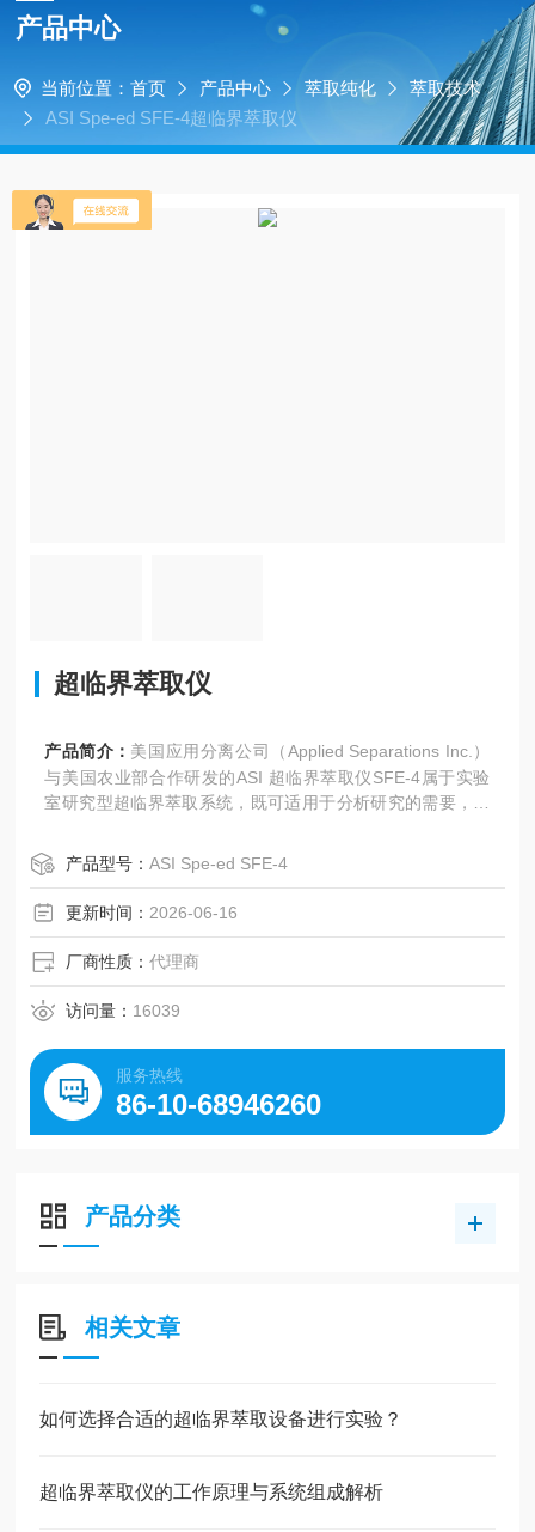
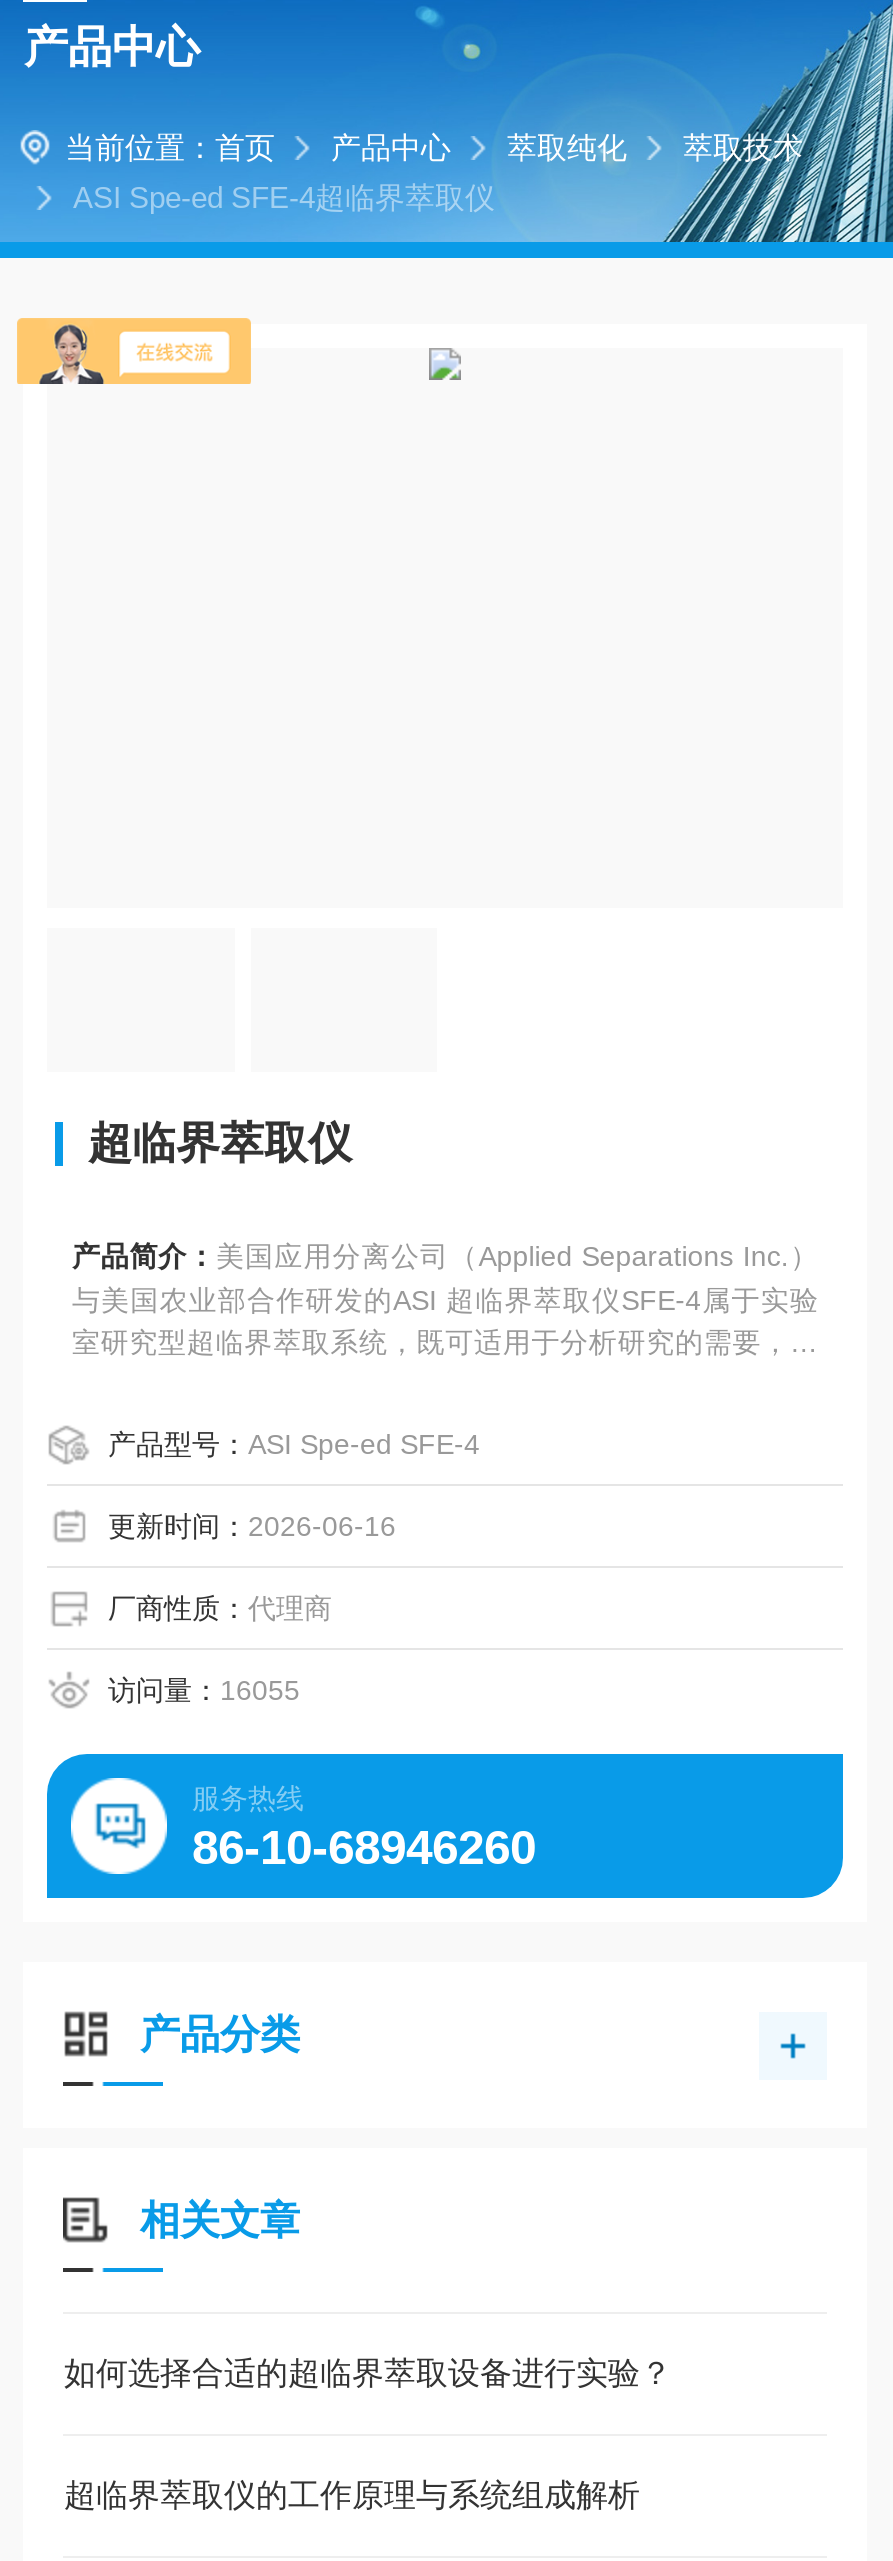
- 访问量：16039
+ 访问量：16055
